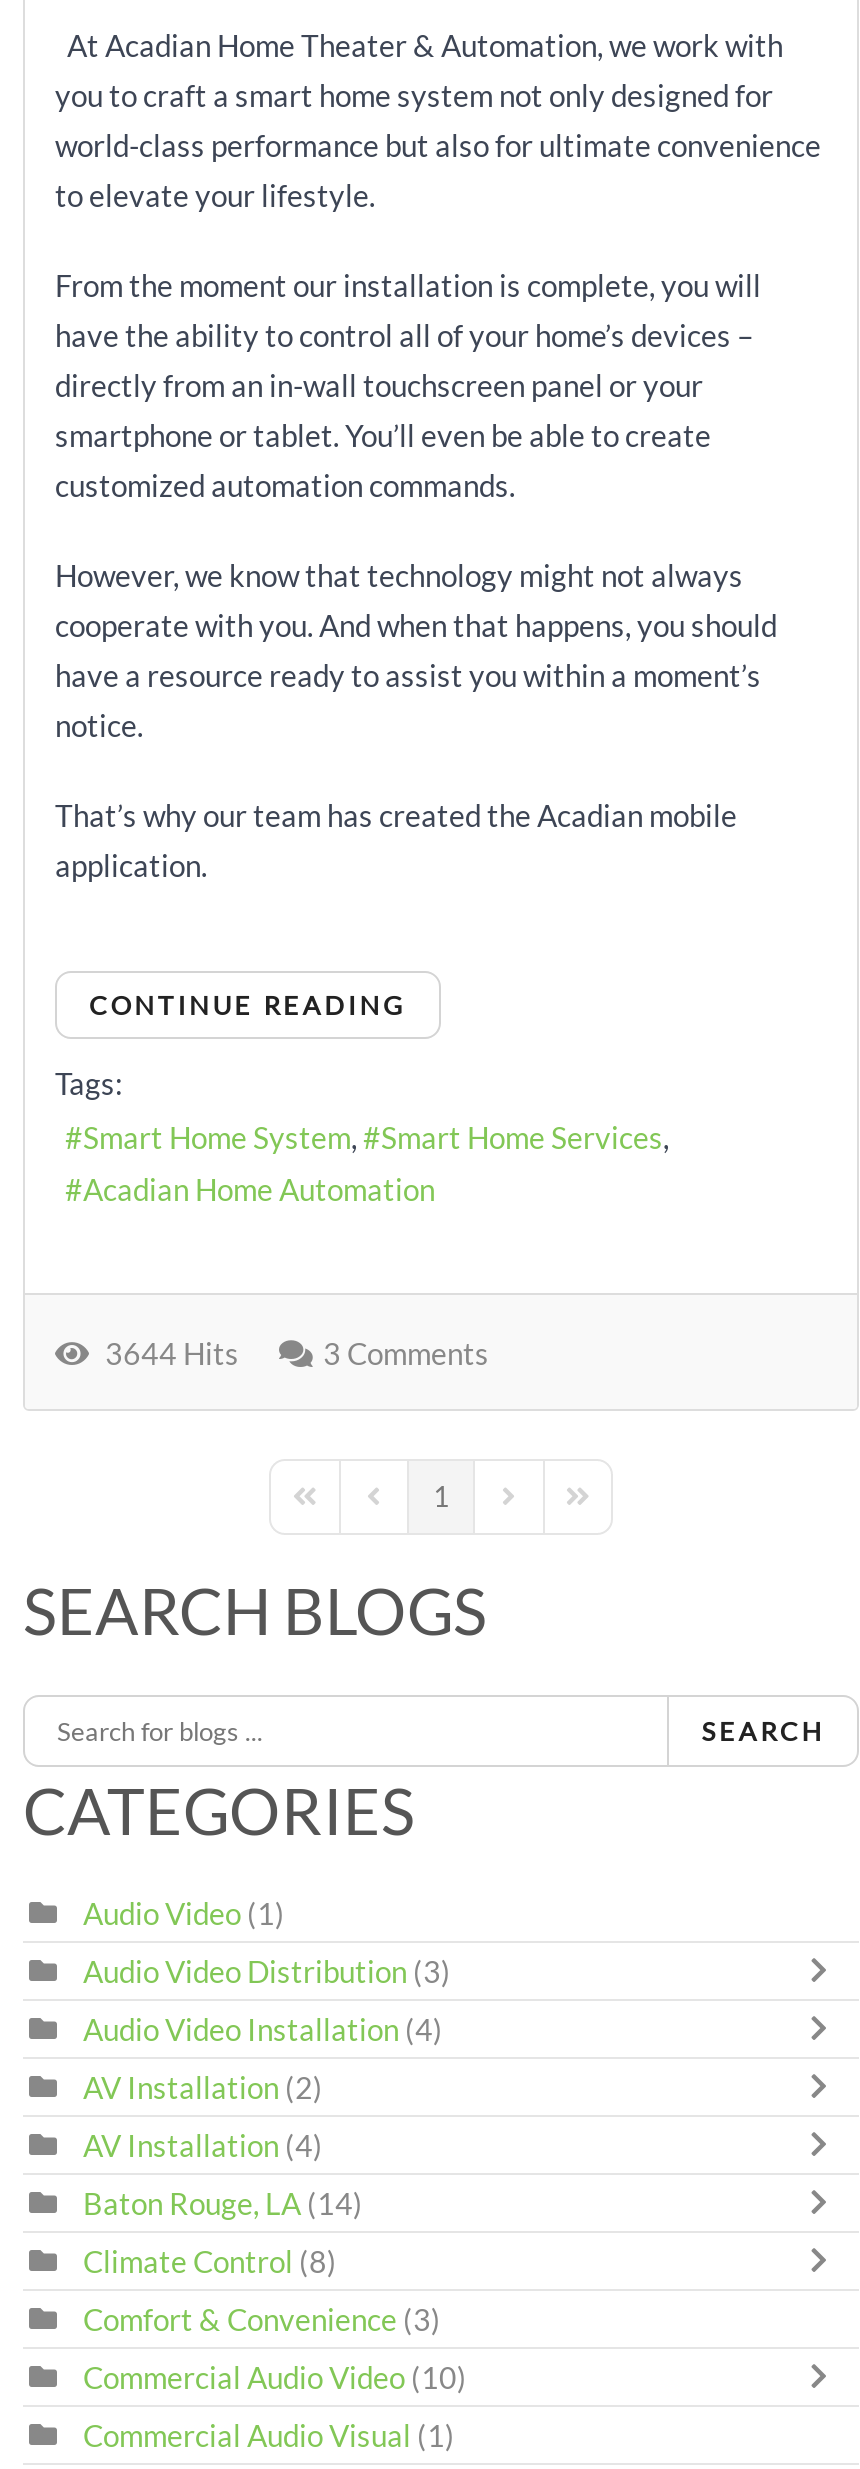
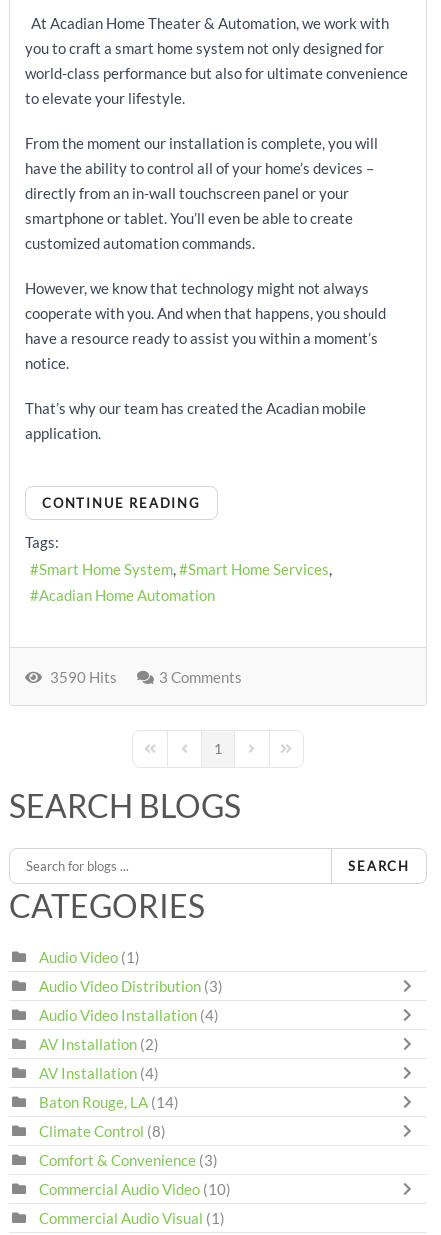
- 3644 Hits
+ 3590 Hits
